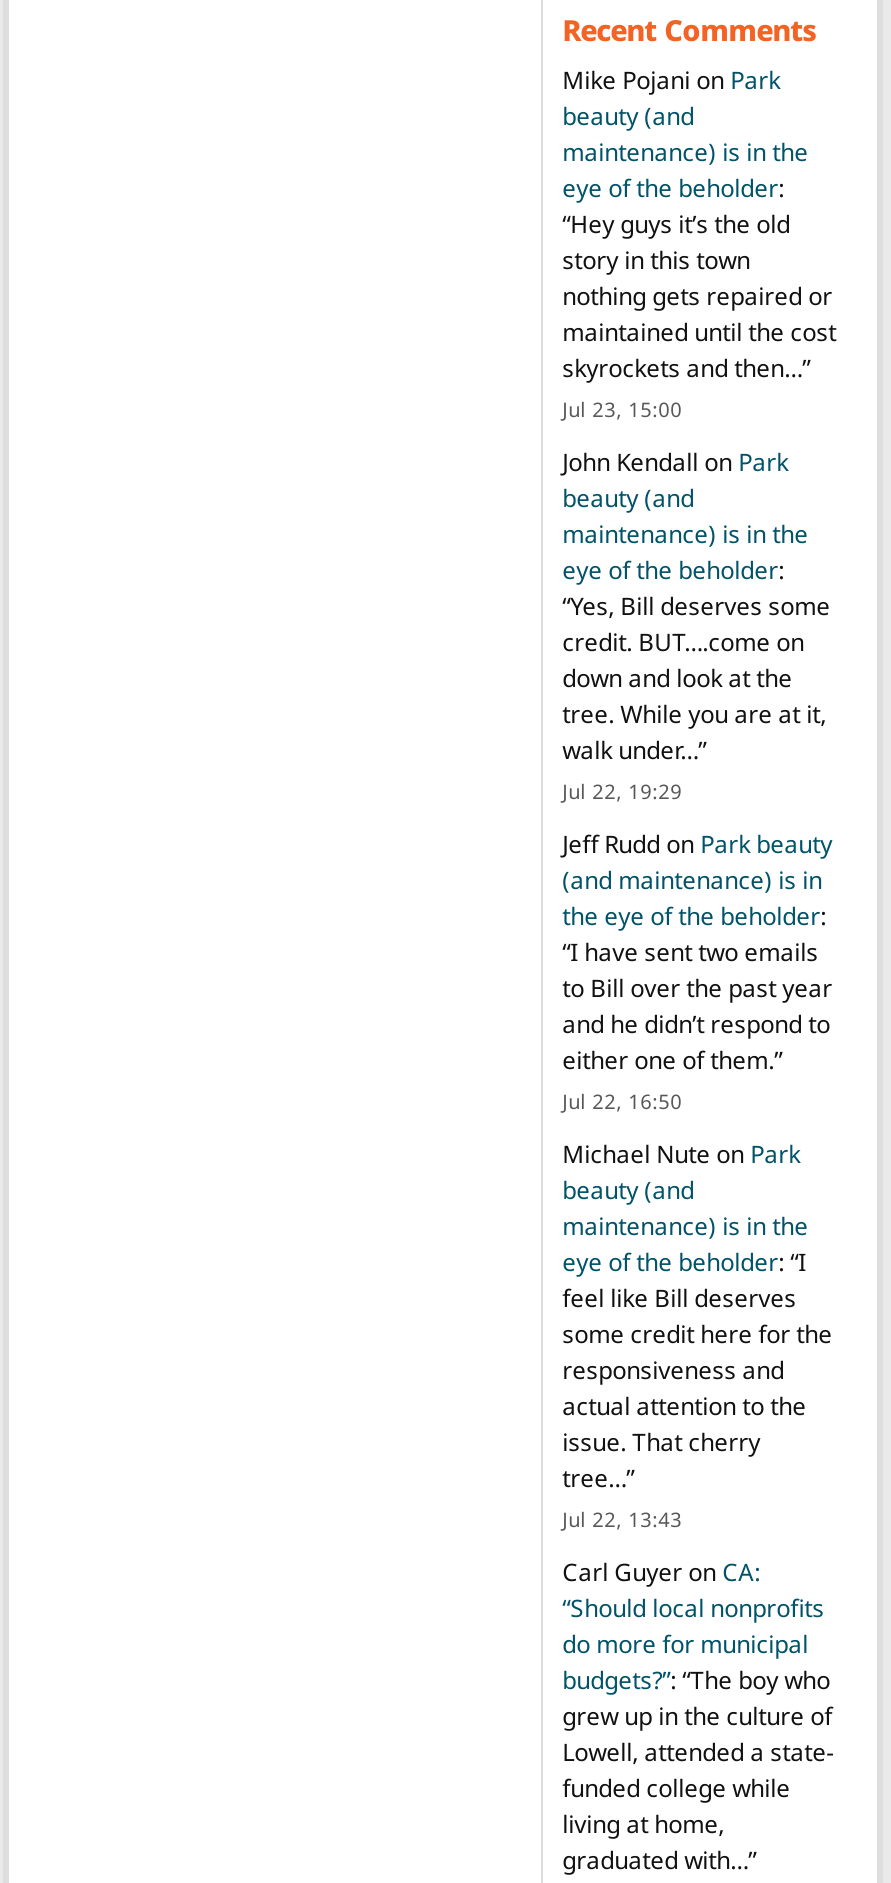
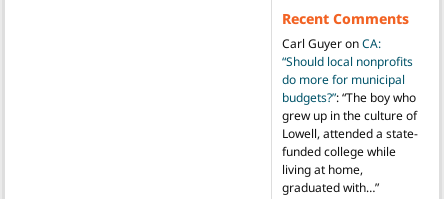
- Mike Pojani on Park
- beauty (and
- maintenance) is in the
- eye of the beholder:
- “Hey guys it’s the old
- story in this town
- nothing gets repaired or
- maintained until the cost
- skyrockets and then…”
- Jul 23, 15:00
- John Kendall on Park
- beauty (and
- maintenance) is in the
- eye of the beholder:
- “Yes, Bill deserves some
- credit. BUT….come on
- down and look at the
- tree. While you are at it,
- walk under…”
- Jul 22, 19:29
- Jeff Rudd on Park beauty
- (and maintenance) is in
- the eye of the beholder:
- “I have sent two emails
- to Bill over the past year
- and he didn’t respond to
- either one of them.”
- Jul 22, 16:50
- Michael Nute on Park
- beauty (and
- maintenance) is in the
- eye of the beholder: “I
- feel like Bill deserves
- some credit here for the
- responsiveness and
- actual attention to the
- issue. That cherry
- tree…”
- Jul 22, 13:43
